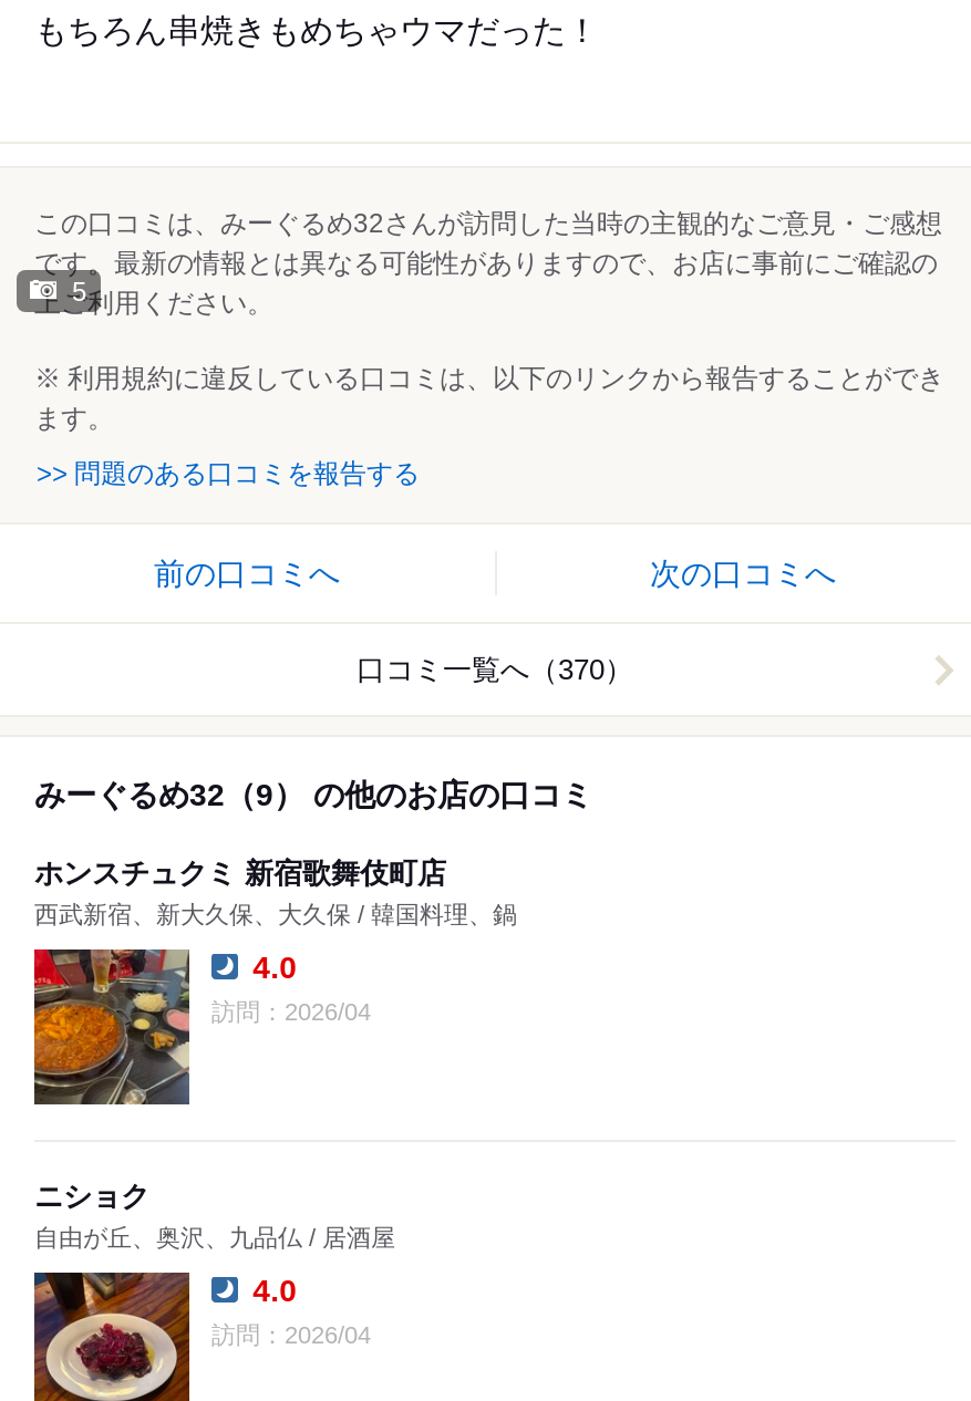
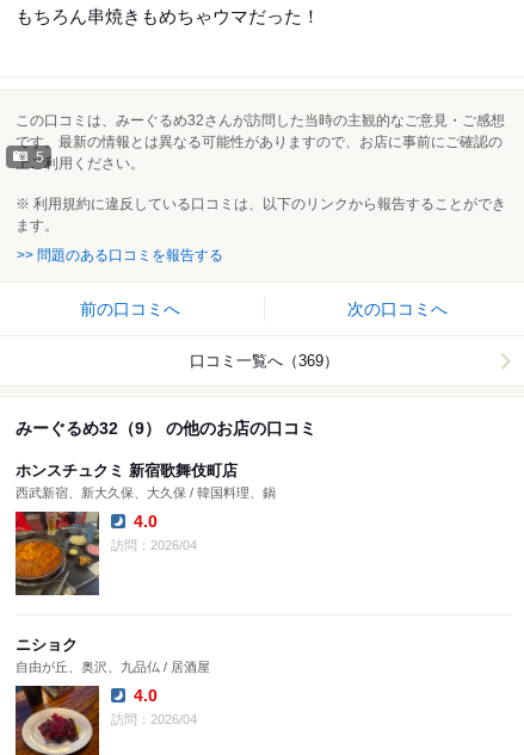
- 口コミ一覧へ（370）
+ 口コミ一覧へ（369）
